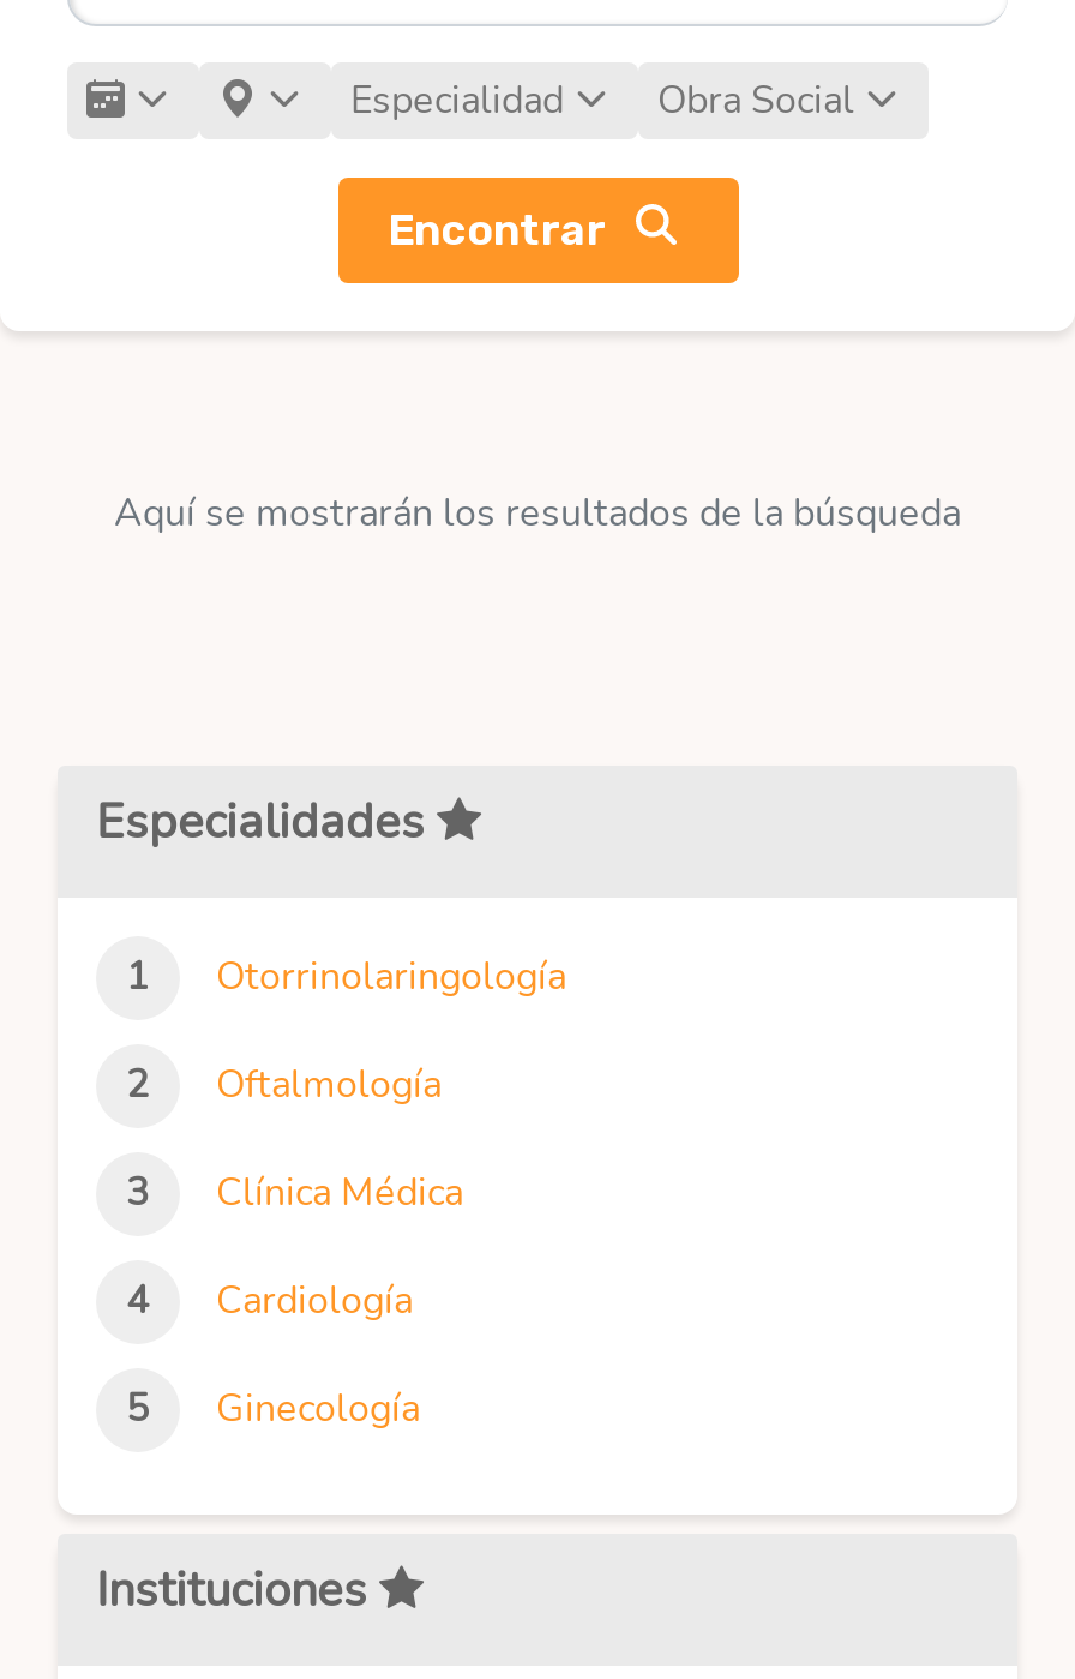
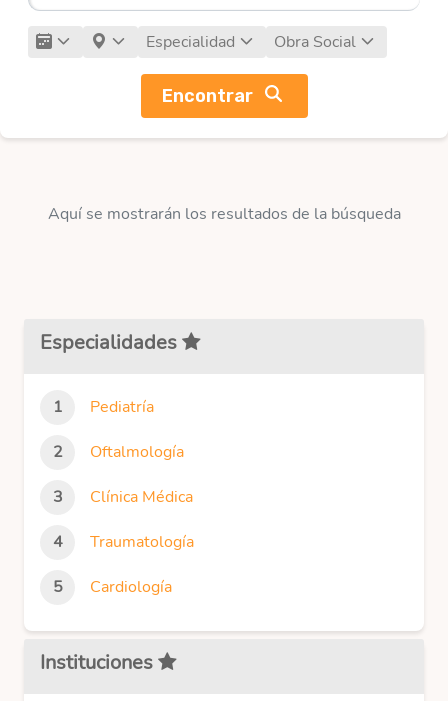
- Otorrinolaringología
+ Pediatría

+ Traumatología

moved down: Cardiología

- Ginecología
